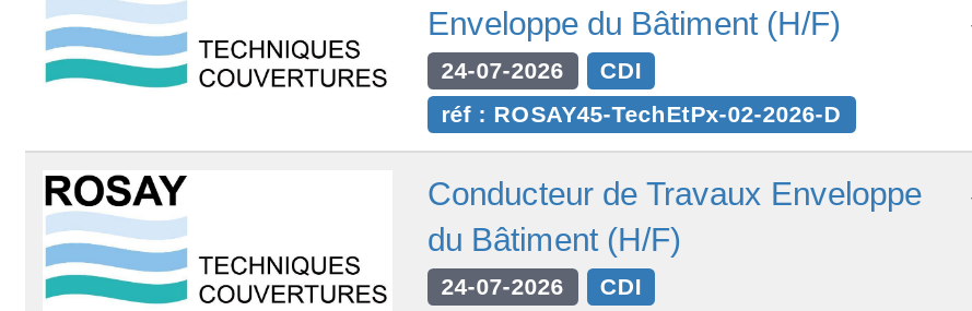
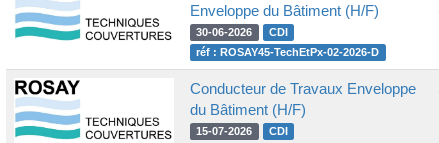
- 24-07-2026 CDI
+ 30-06-2026 CDI

- 24-07-2026 CDI
+ 15-07-2026 CDI
